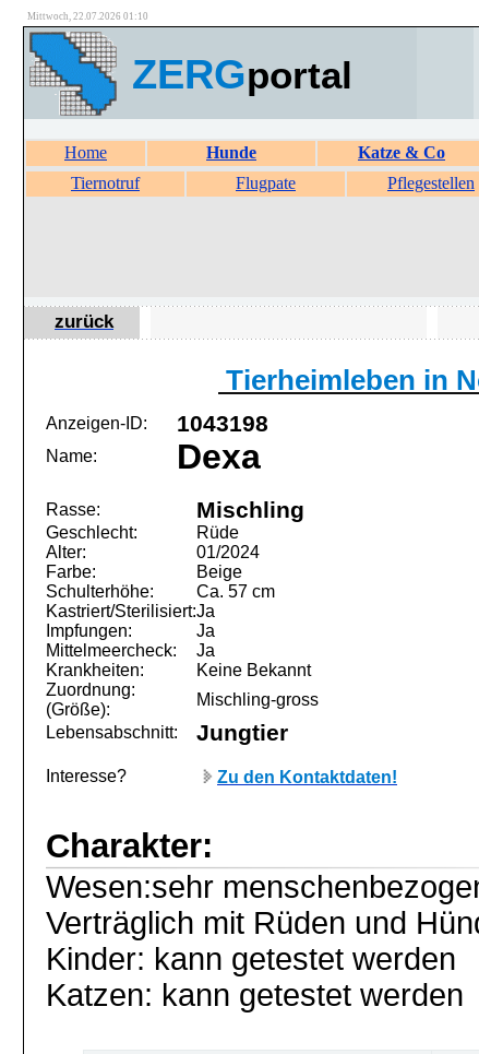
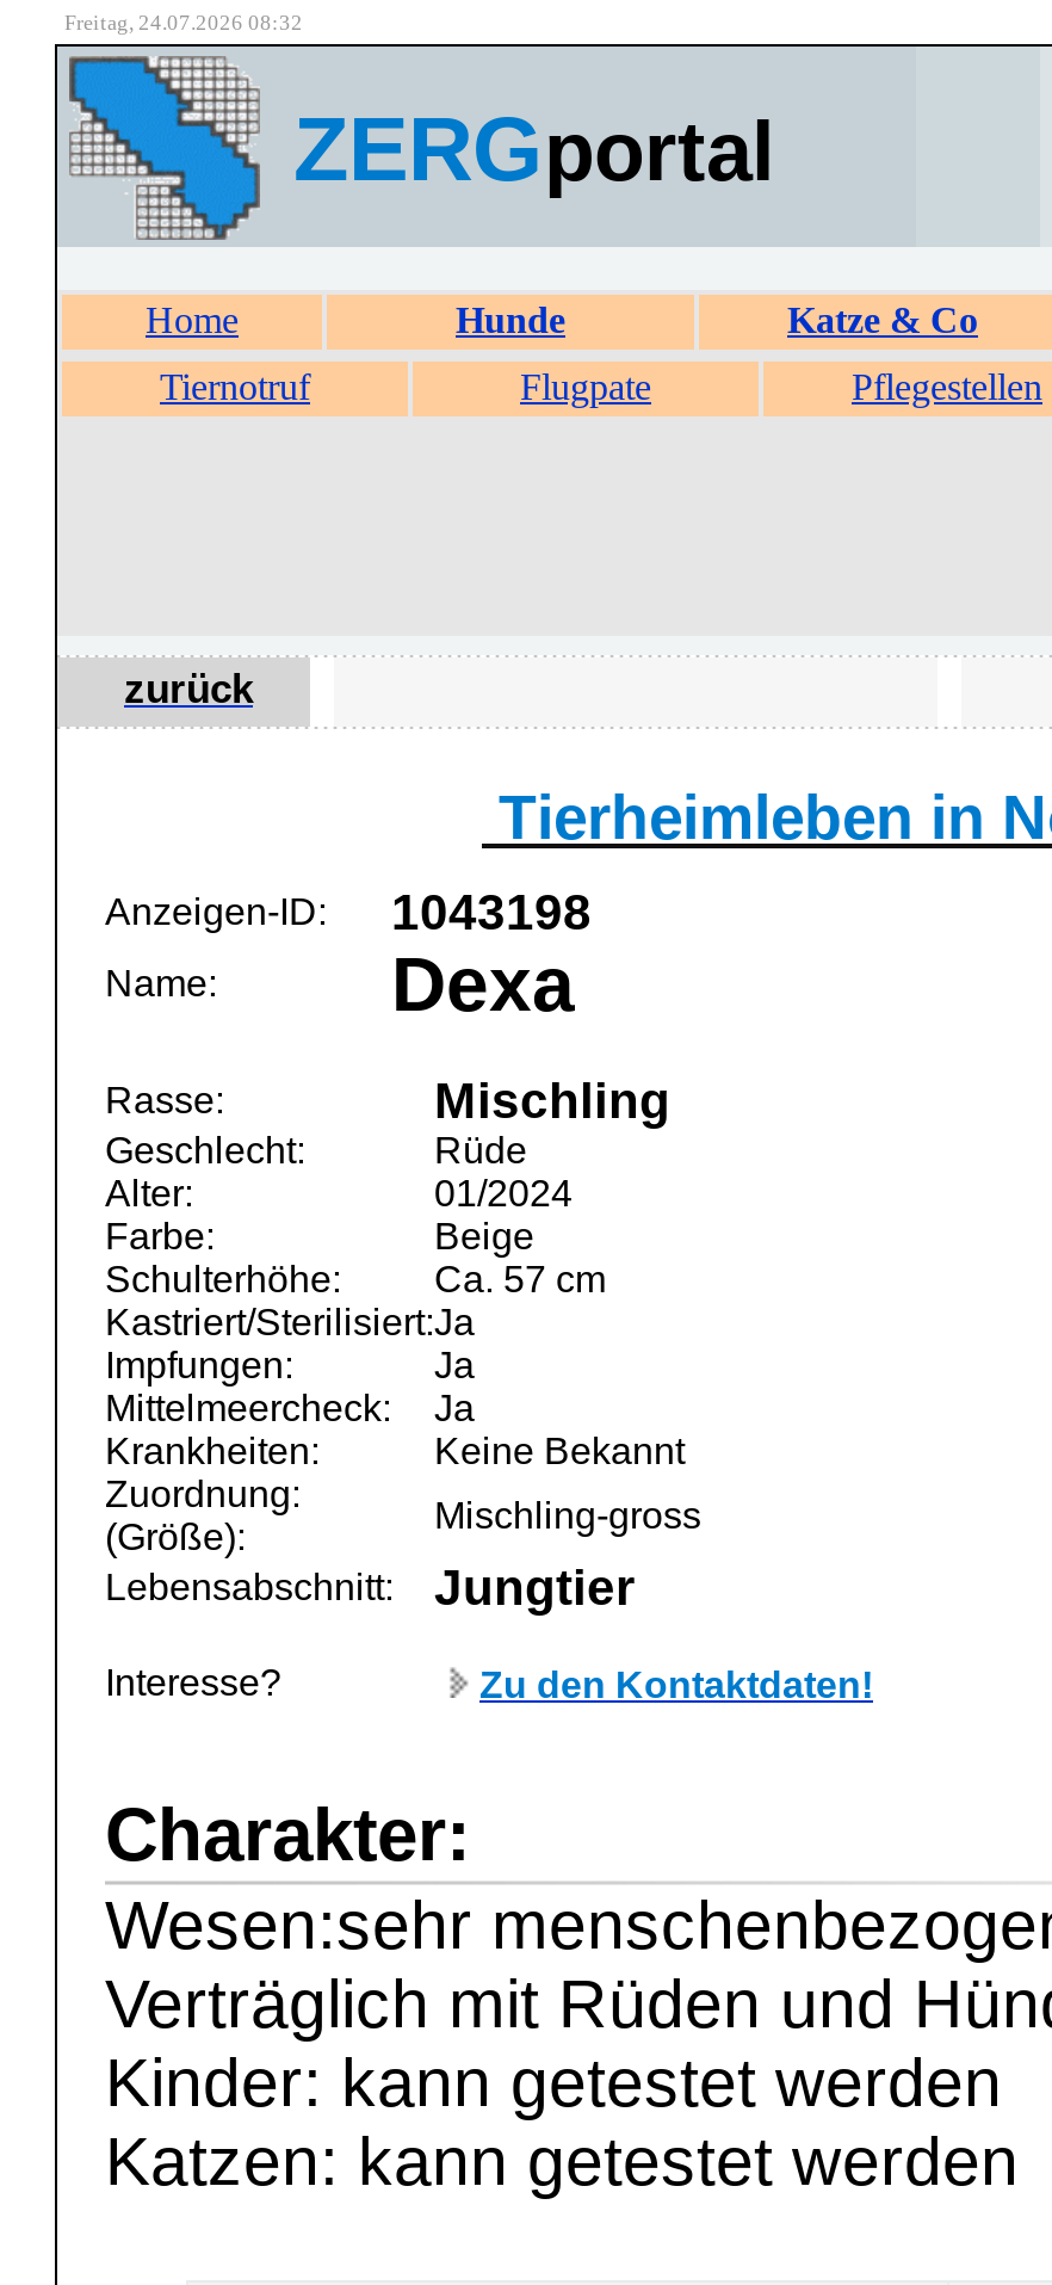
- Mittwoch, 22.07.2026 01:10
+ Freitag, 24.07.2026 08:32
